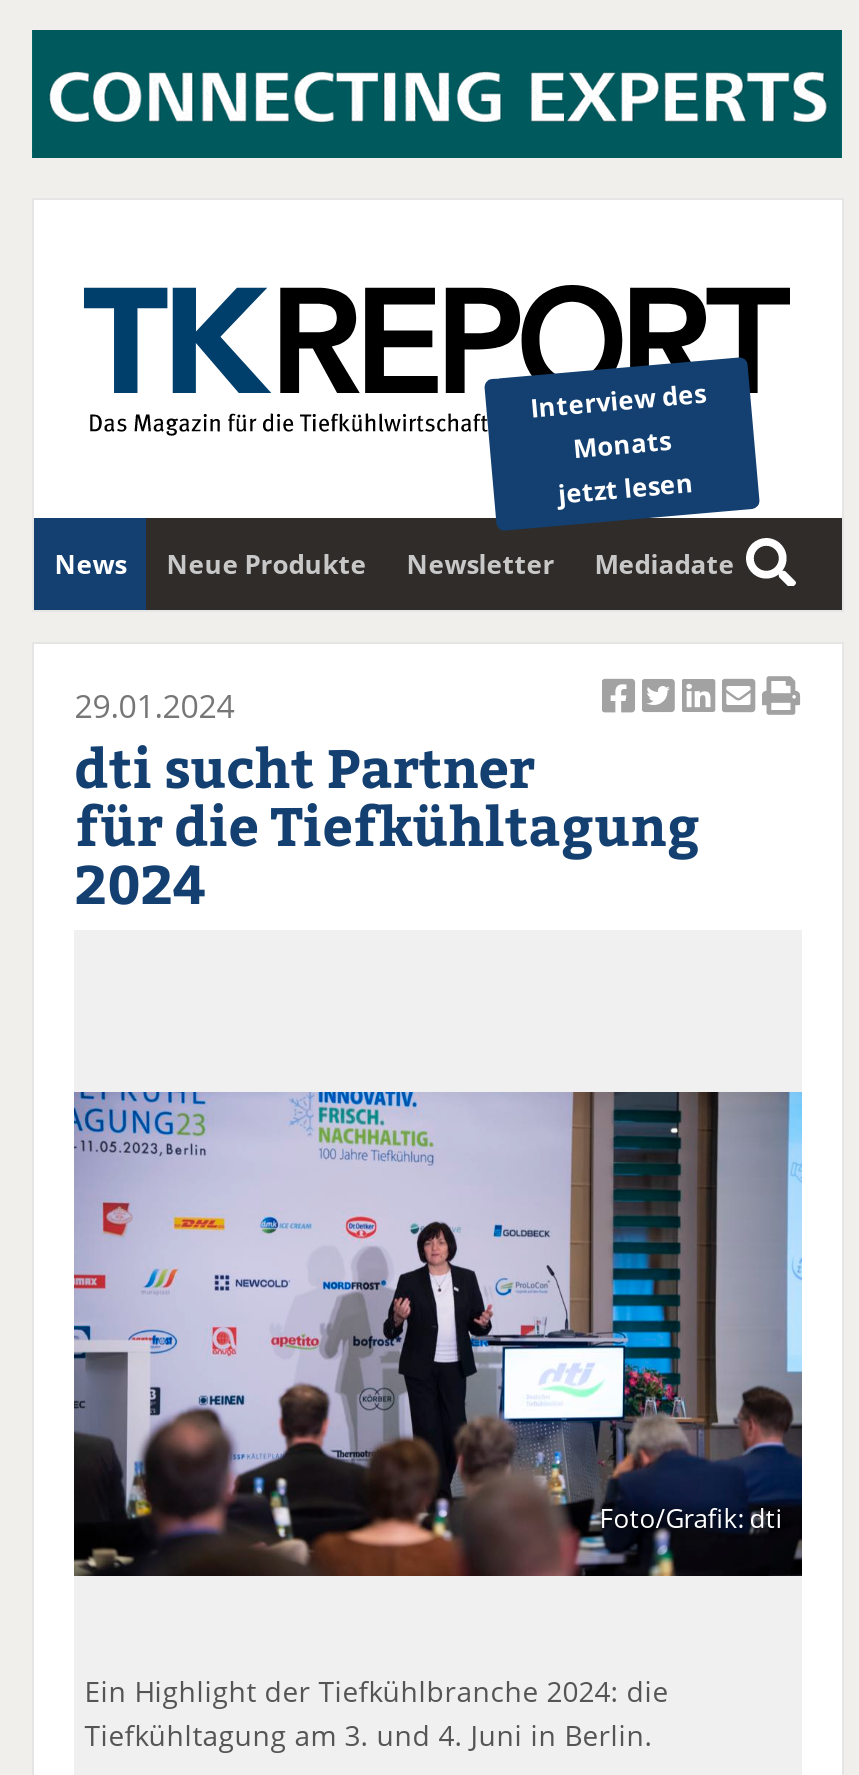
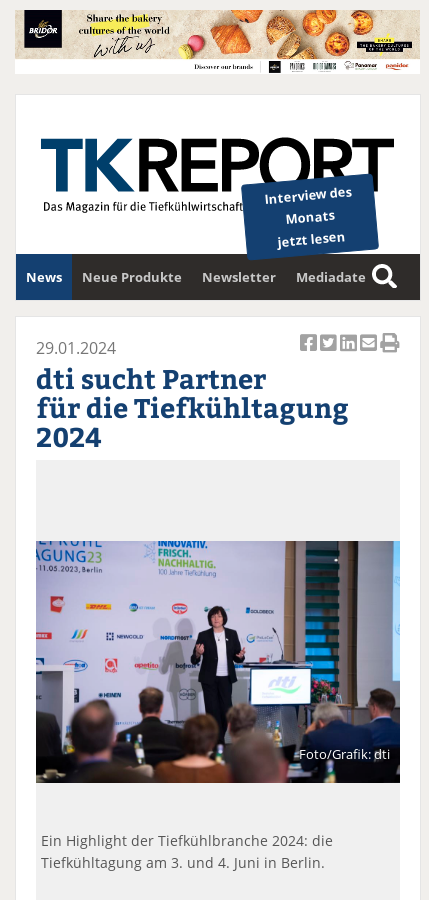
- [image]
+ [image]
